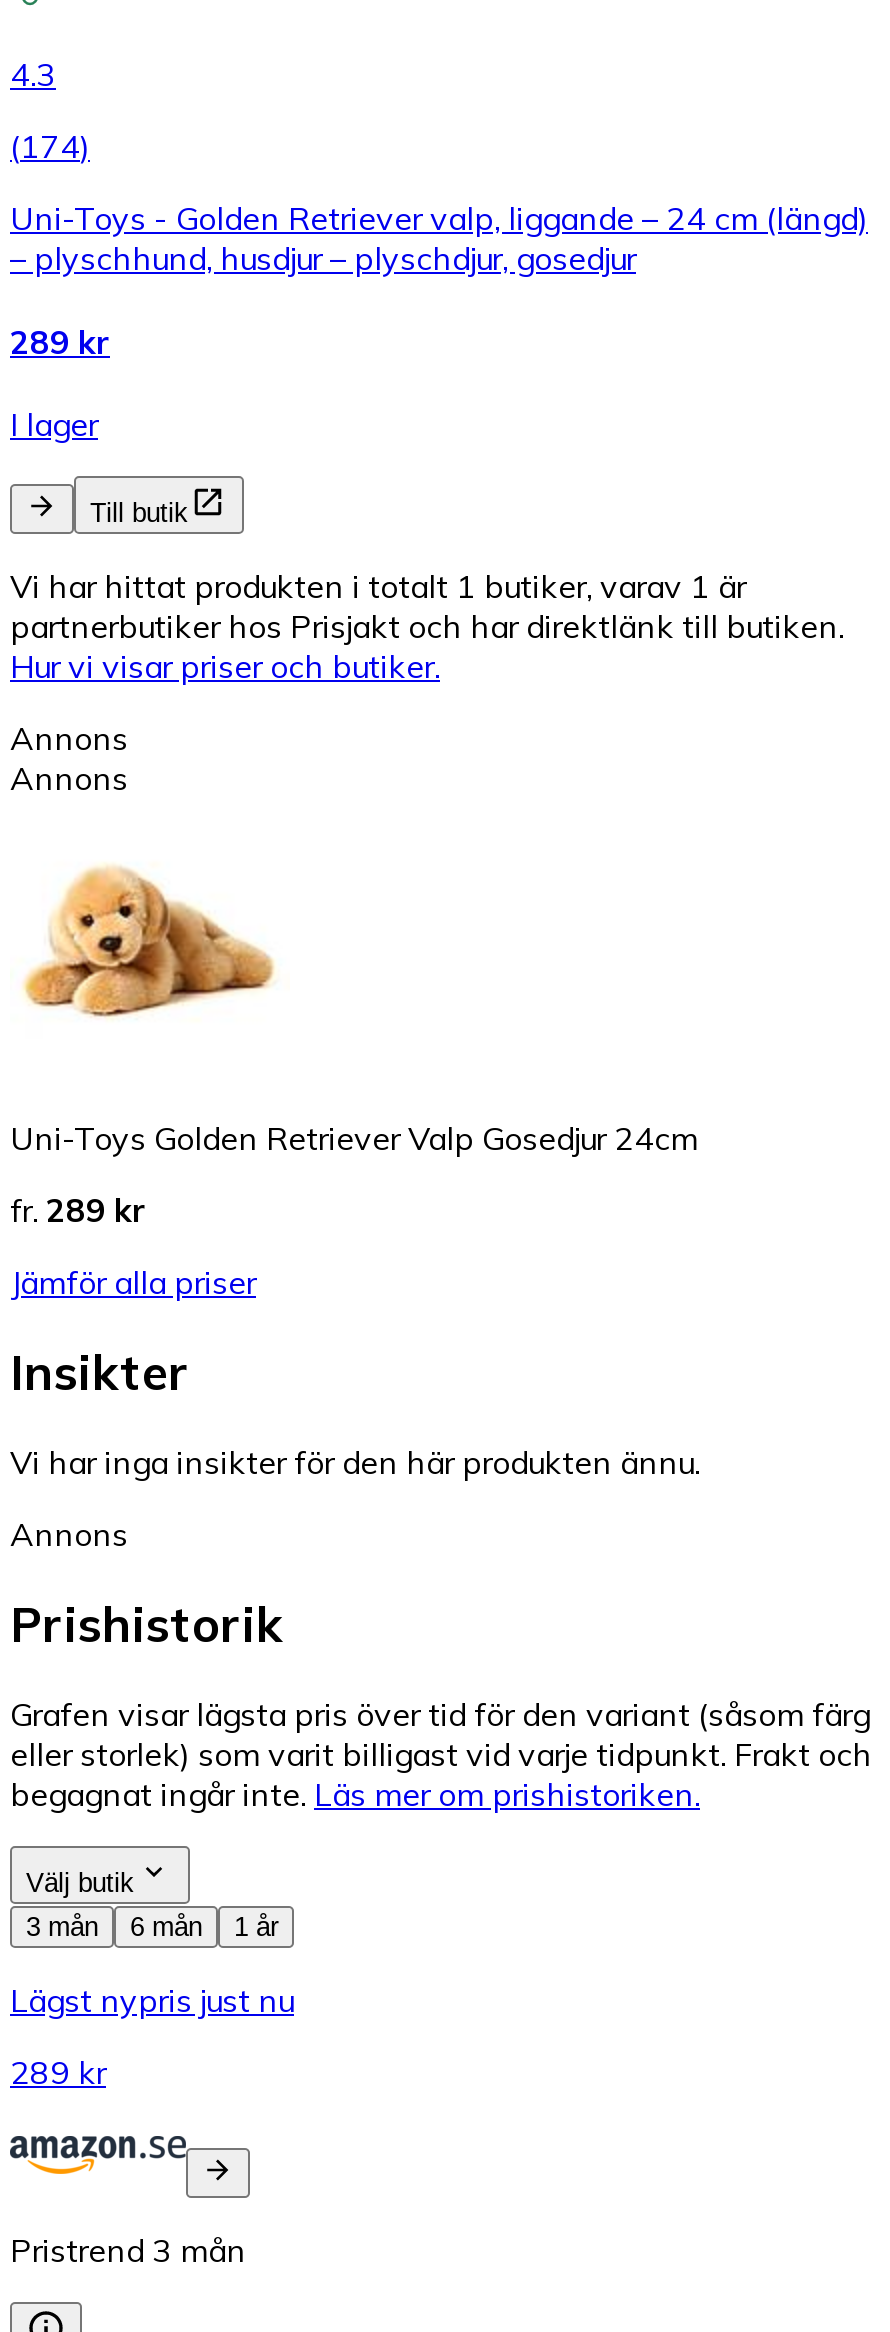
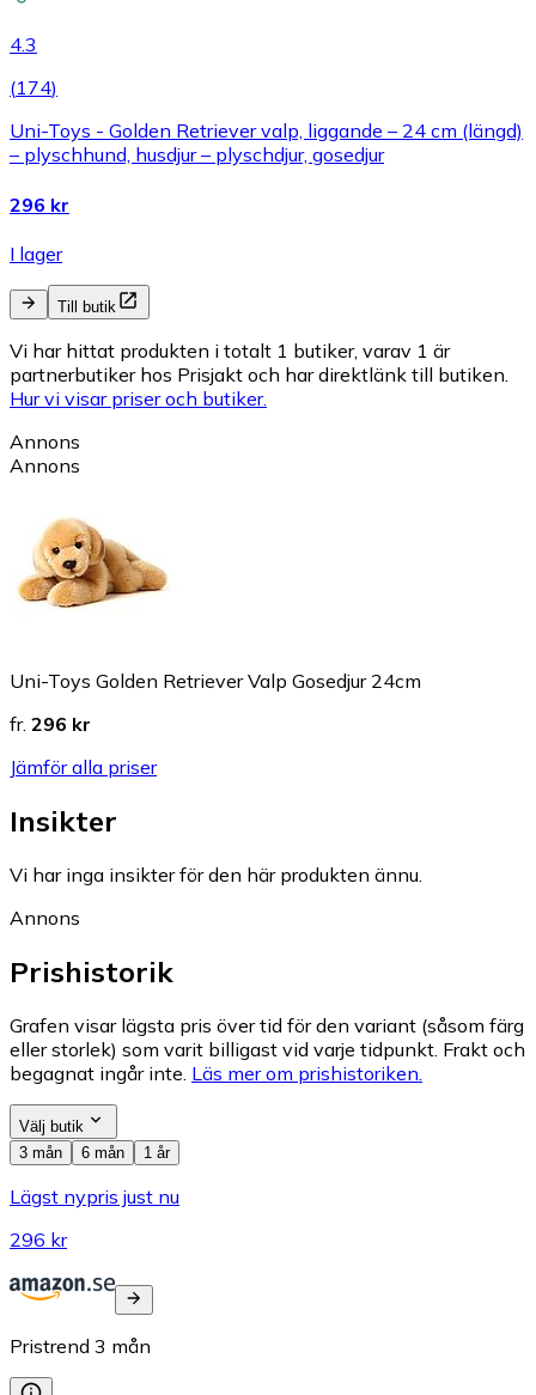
- 289 kr
+ 296 kr

- fr. 289 kr
+ fr. 296 kr

- 289 kr
+ 296 kr
